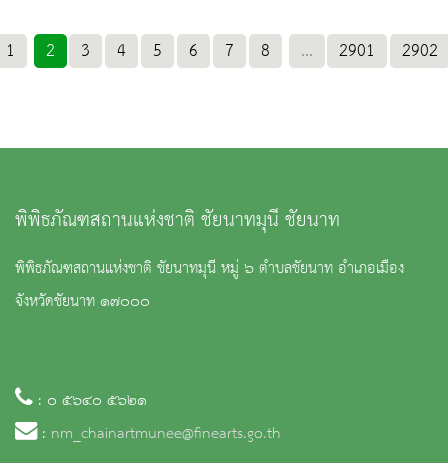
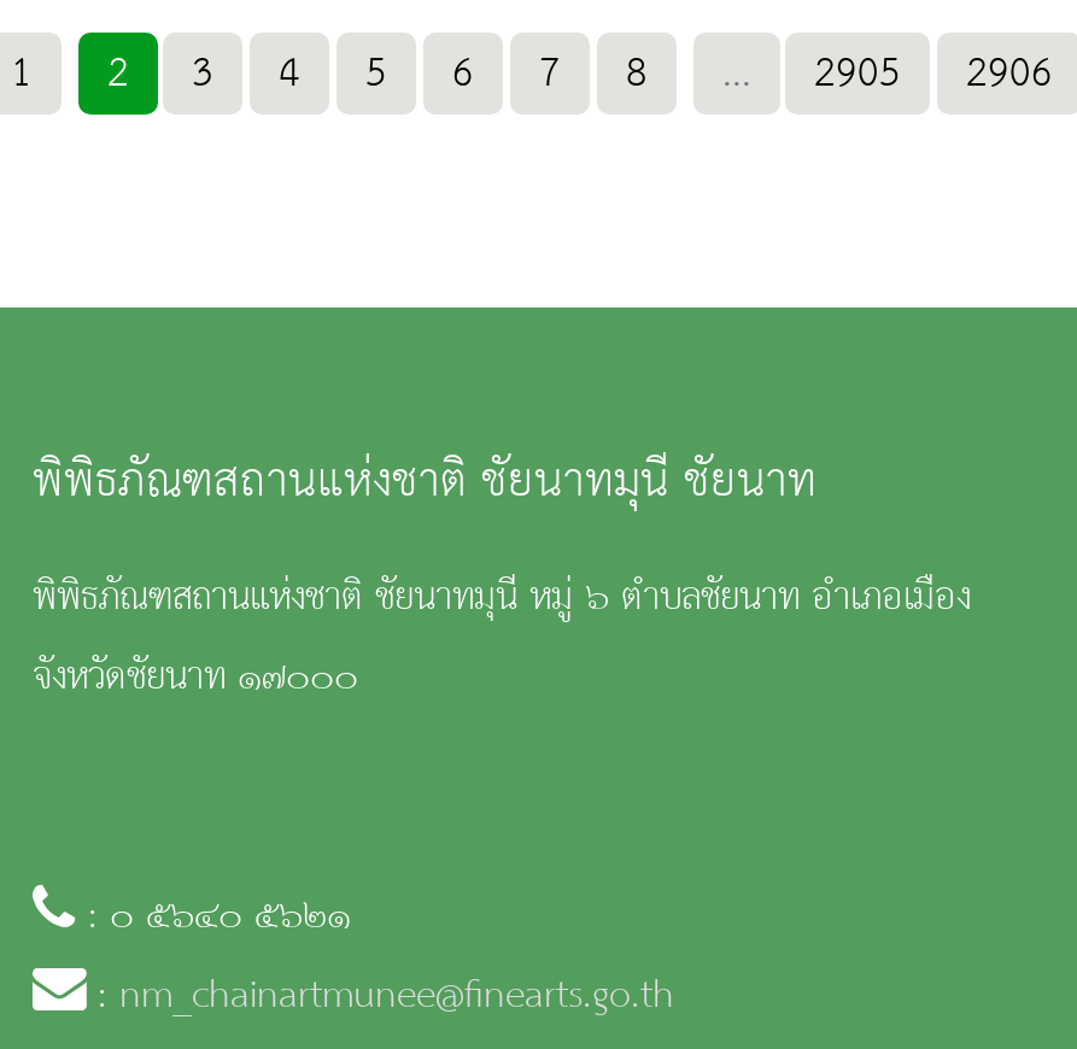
- 2901
+ 2905

- 2902
+ 2906
